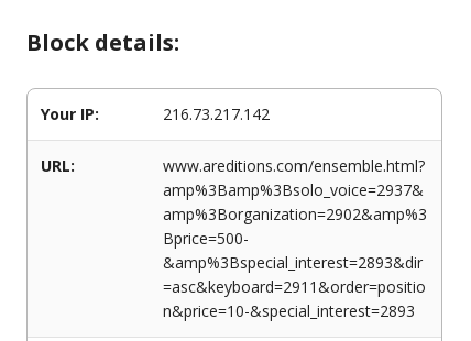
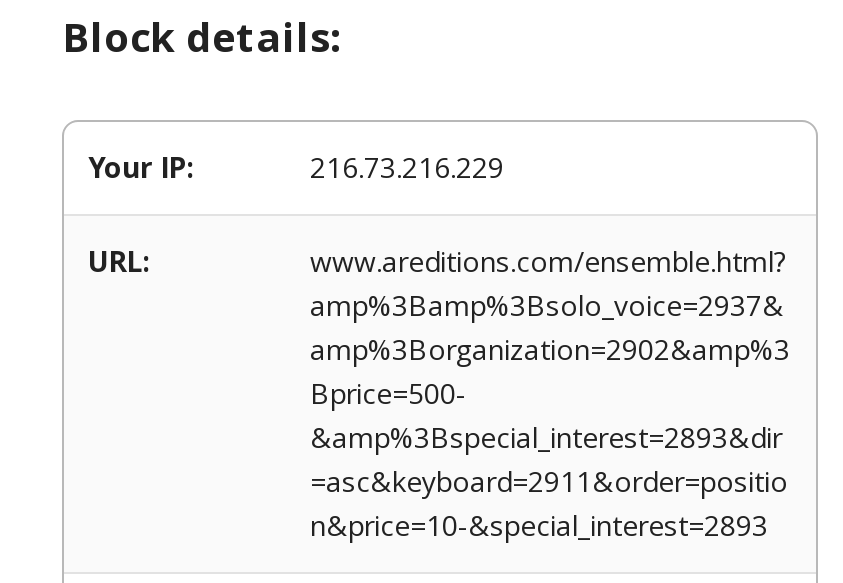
- 216.73.217.142
+ 216.73.216.229
